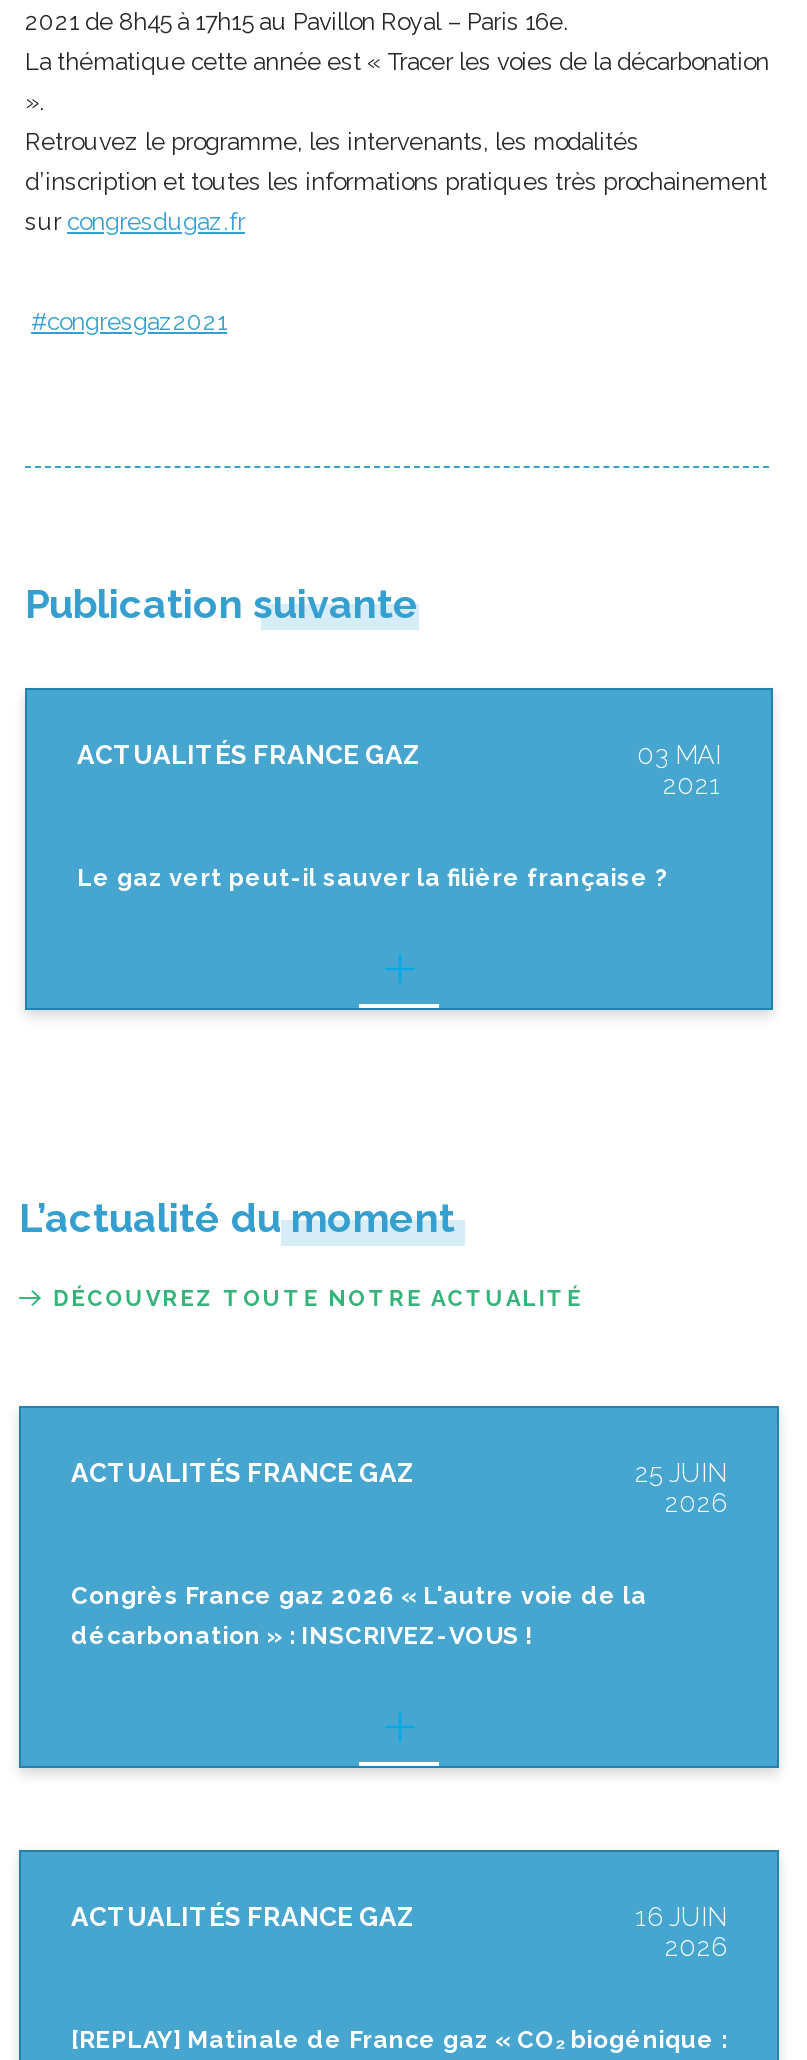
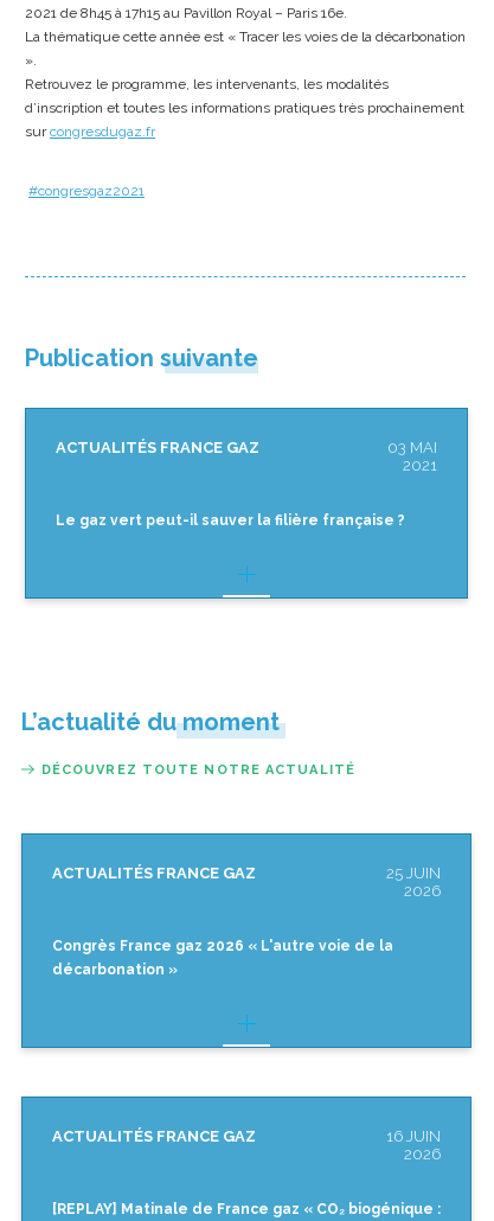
- décarbonation » : INSCRIVEZ-VOUS !
+ décarbonation »
